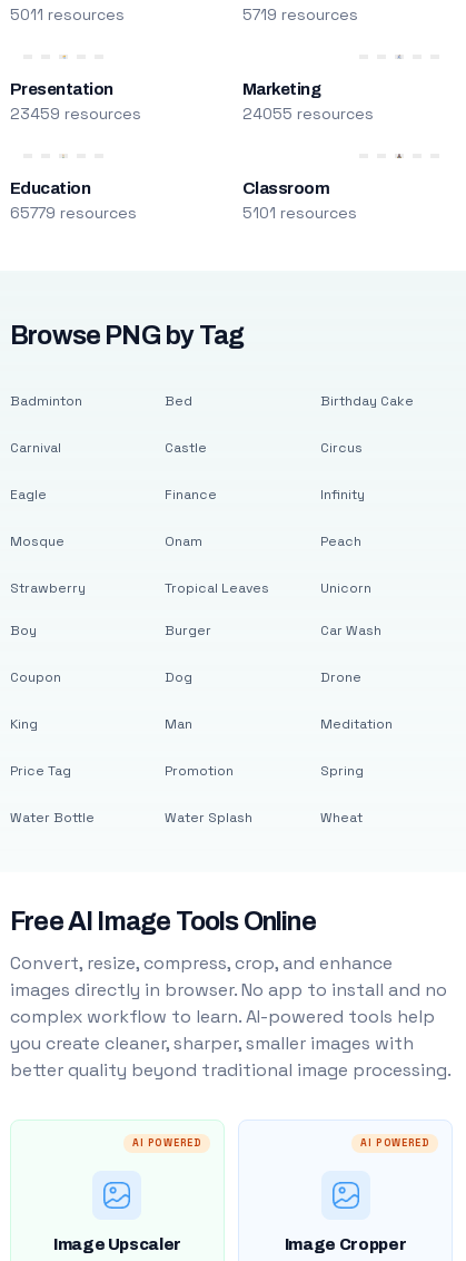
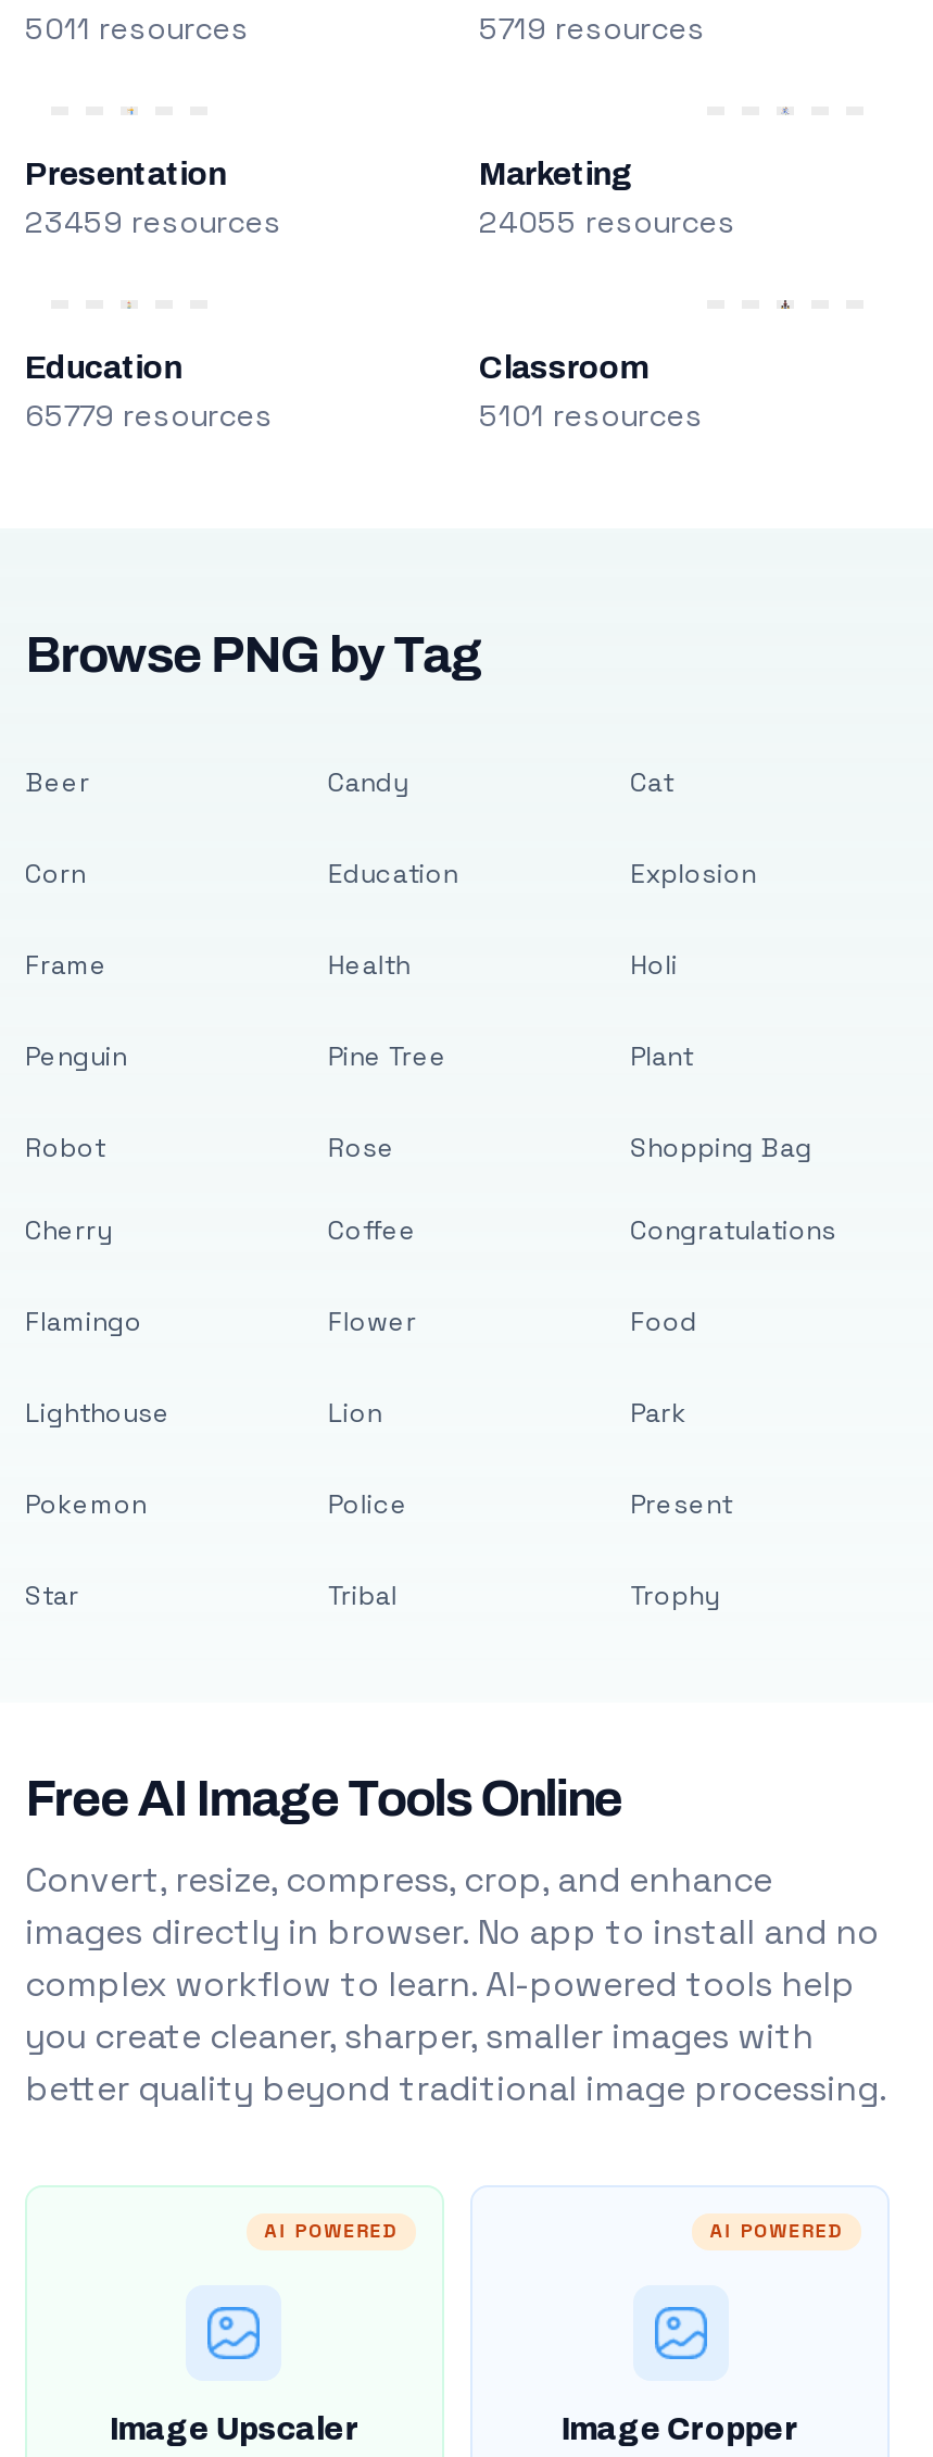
- Badminton
+ Beer

- Bed
+ Candy

- Birthday Cake
+ Cat

- Carnival
+ Corn

- Castle
+ Education

- Circus
+ Explosion

- Eagle
+ Frame

- Finance
+ Health

- Infinity
+ Holi

- Mosque
+ Penguin

- Onam
+ Pine Tree

- Peach
+ Plant

- Strawberry
+ Robot

- Tropical Leaves
+ Rose

- Unicorn
+ Shopping Bag

- Boy
+ Cherry

- Burger
+ Coffee

- Car Wash
+ Congratulations

- Coupon
+ Flamingo

- Dog
+ Flower

- Drone
+ Food

- King
+ Lighthouse

- Man
+ Lion

- Meditation
+ Park

- Price Tag
+ Pokemon

- Promotion
+ Police

- Spring
+ Present

- Water Bottle
+ Star

- Water Splash
+ Tribal

- Wheat
+ Trophy
